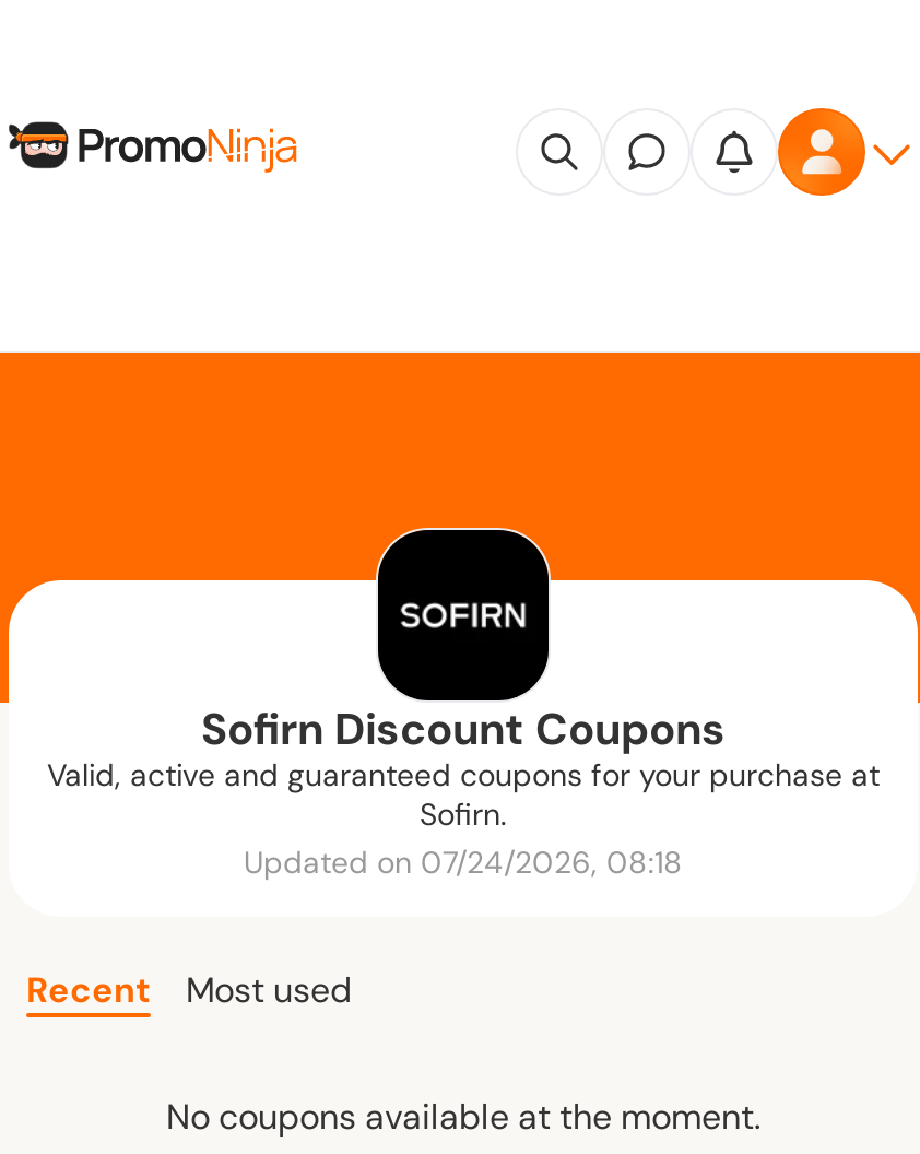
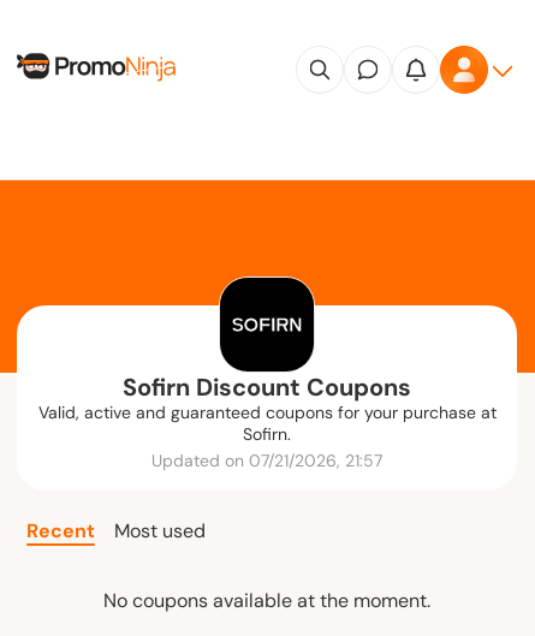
- Updated on 07/24/2026, 08:18
+ Updated on 07/21/2026, 21:57
